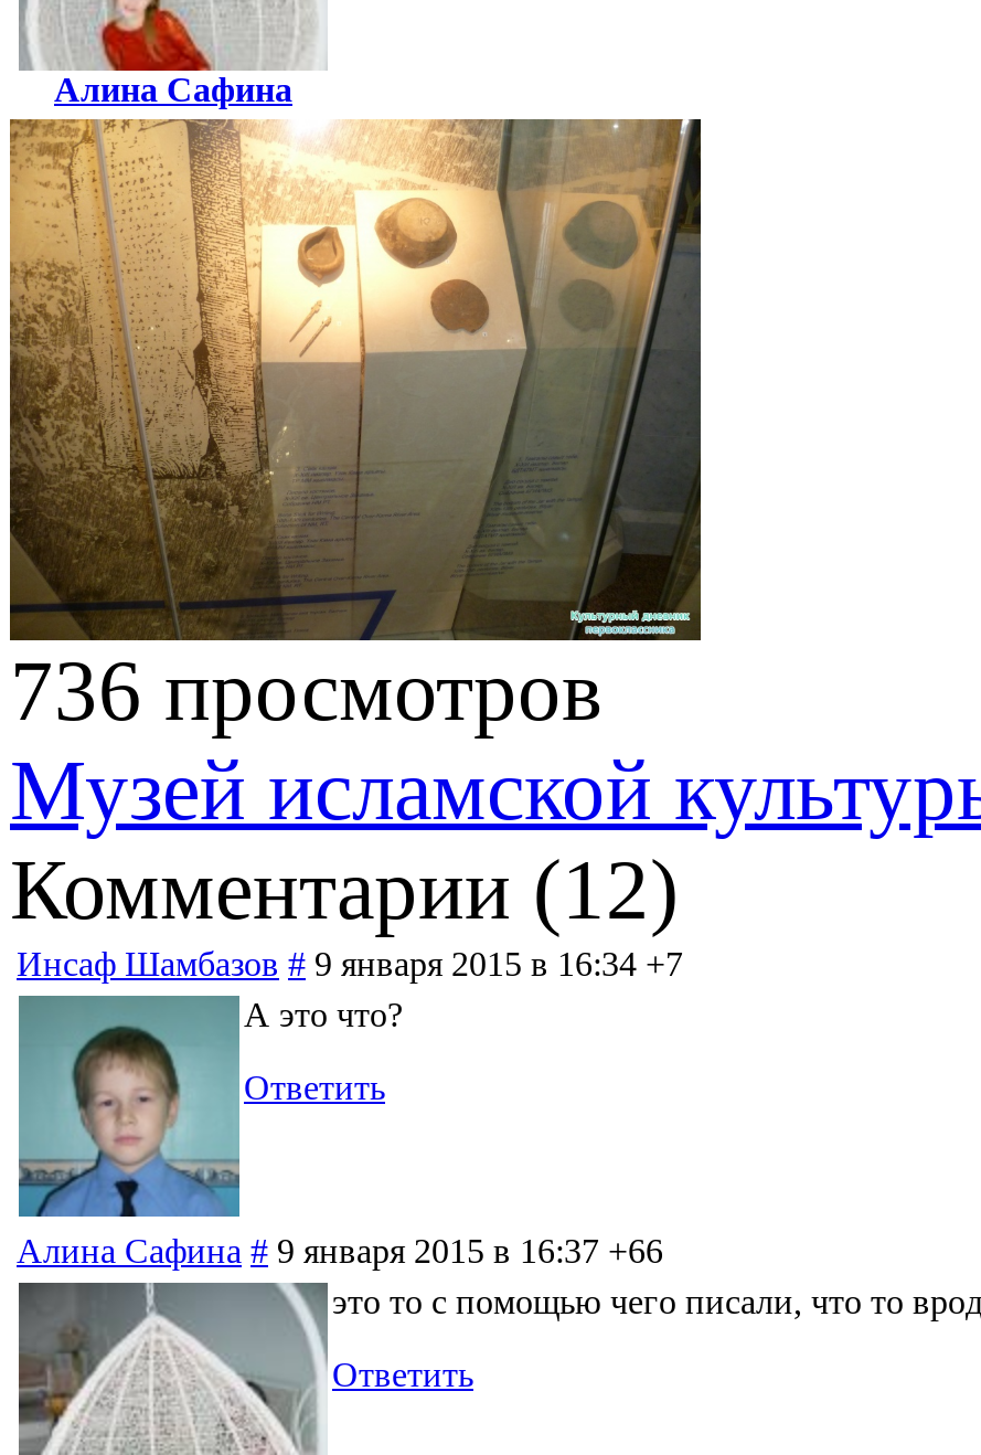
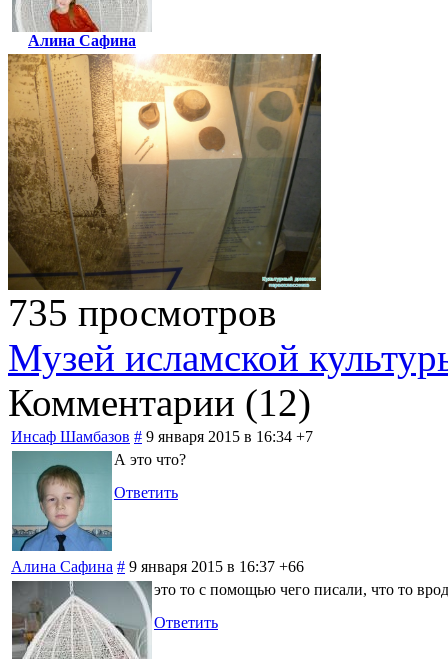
- 736 просмотров
+ 735 просмотров
